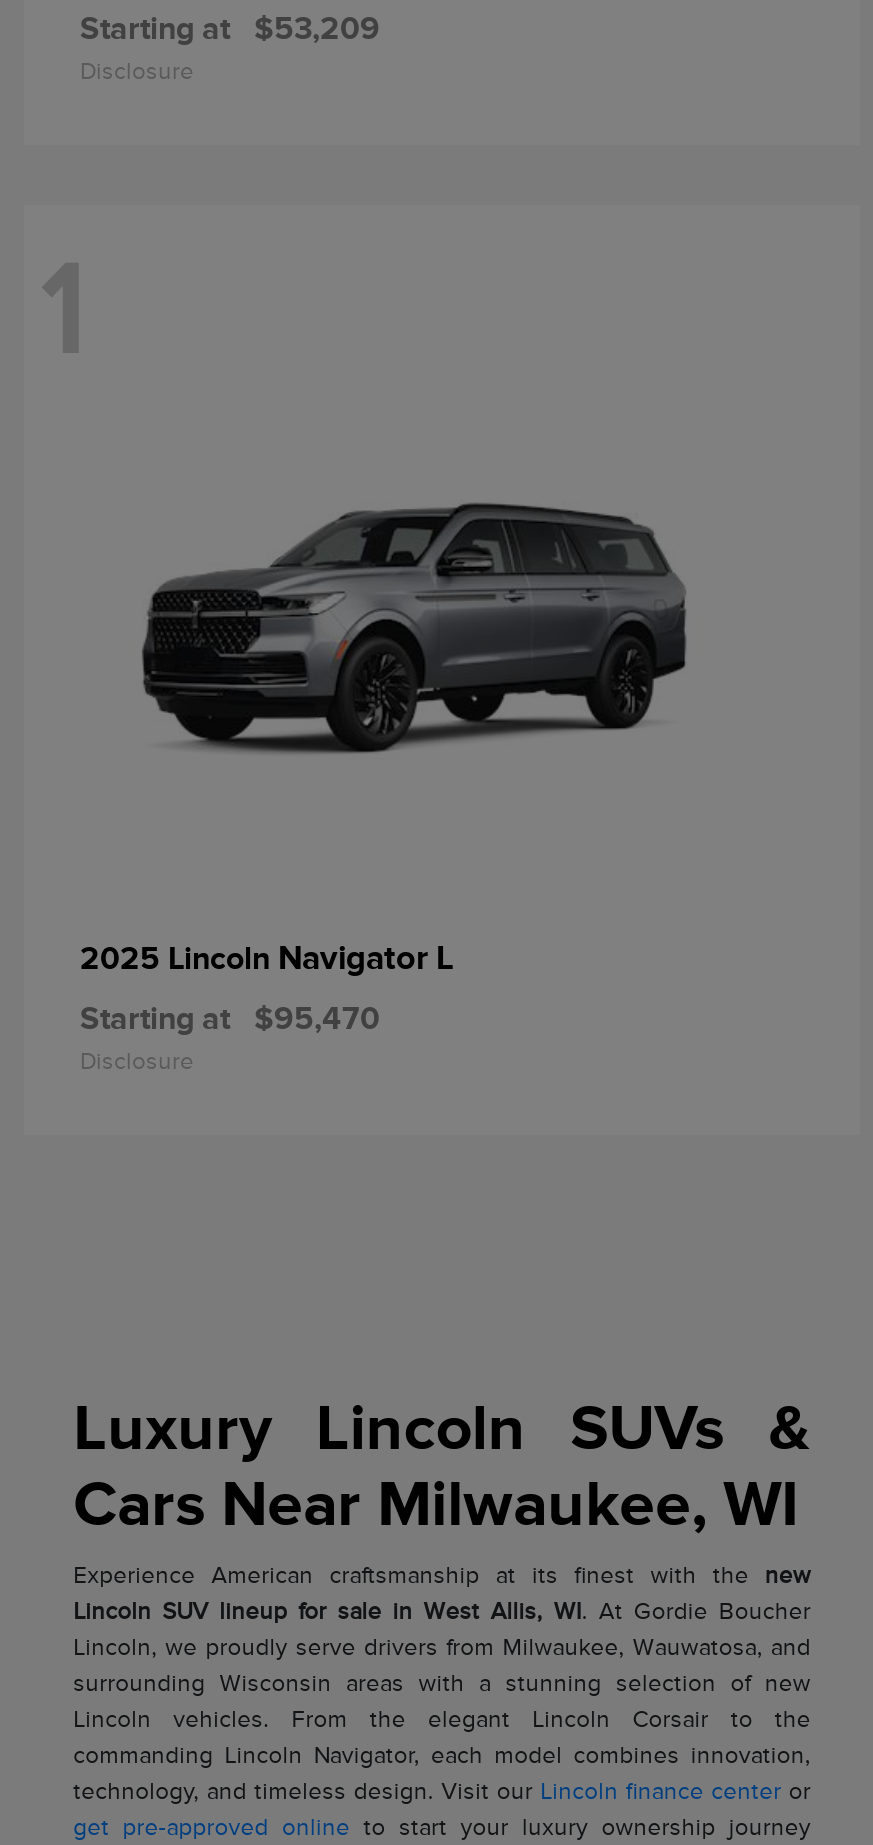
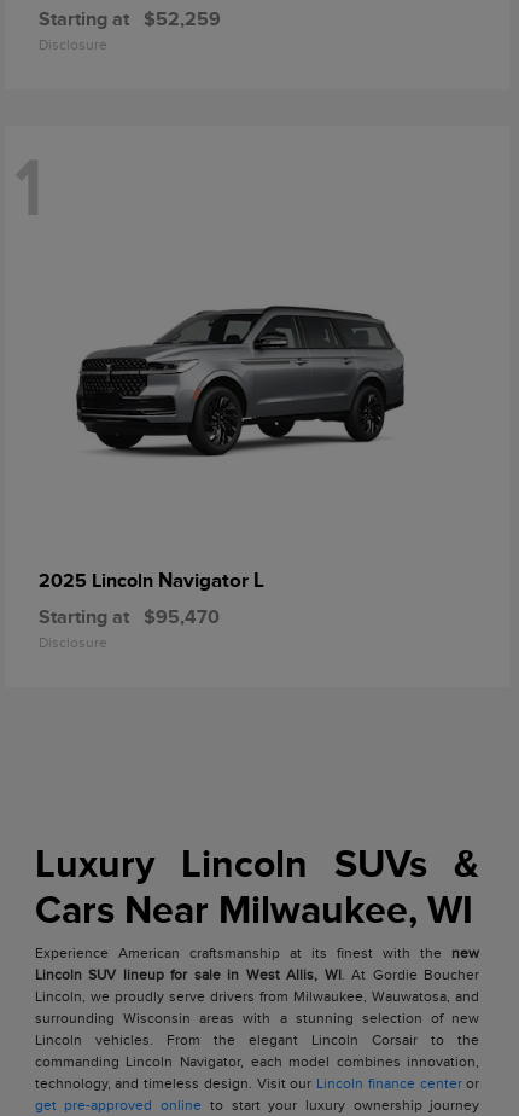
- Starting at $53,209
+ Starting at $52,259
